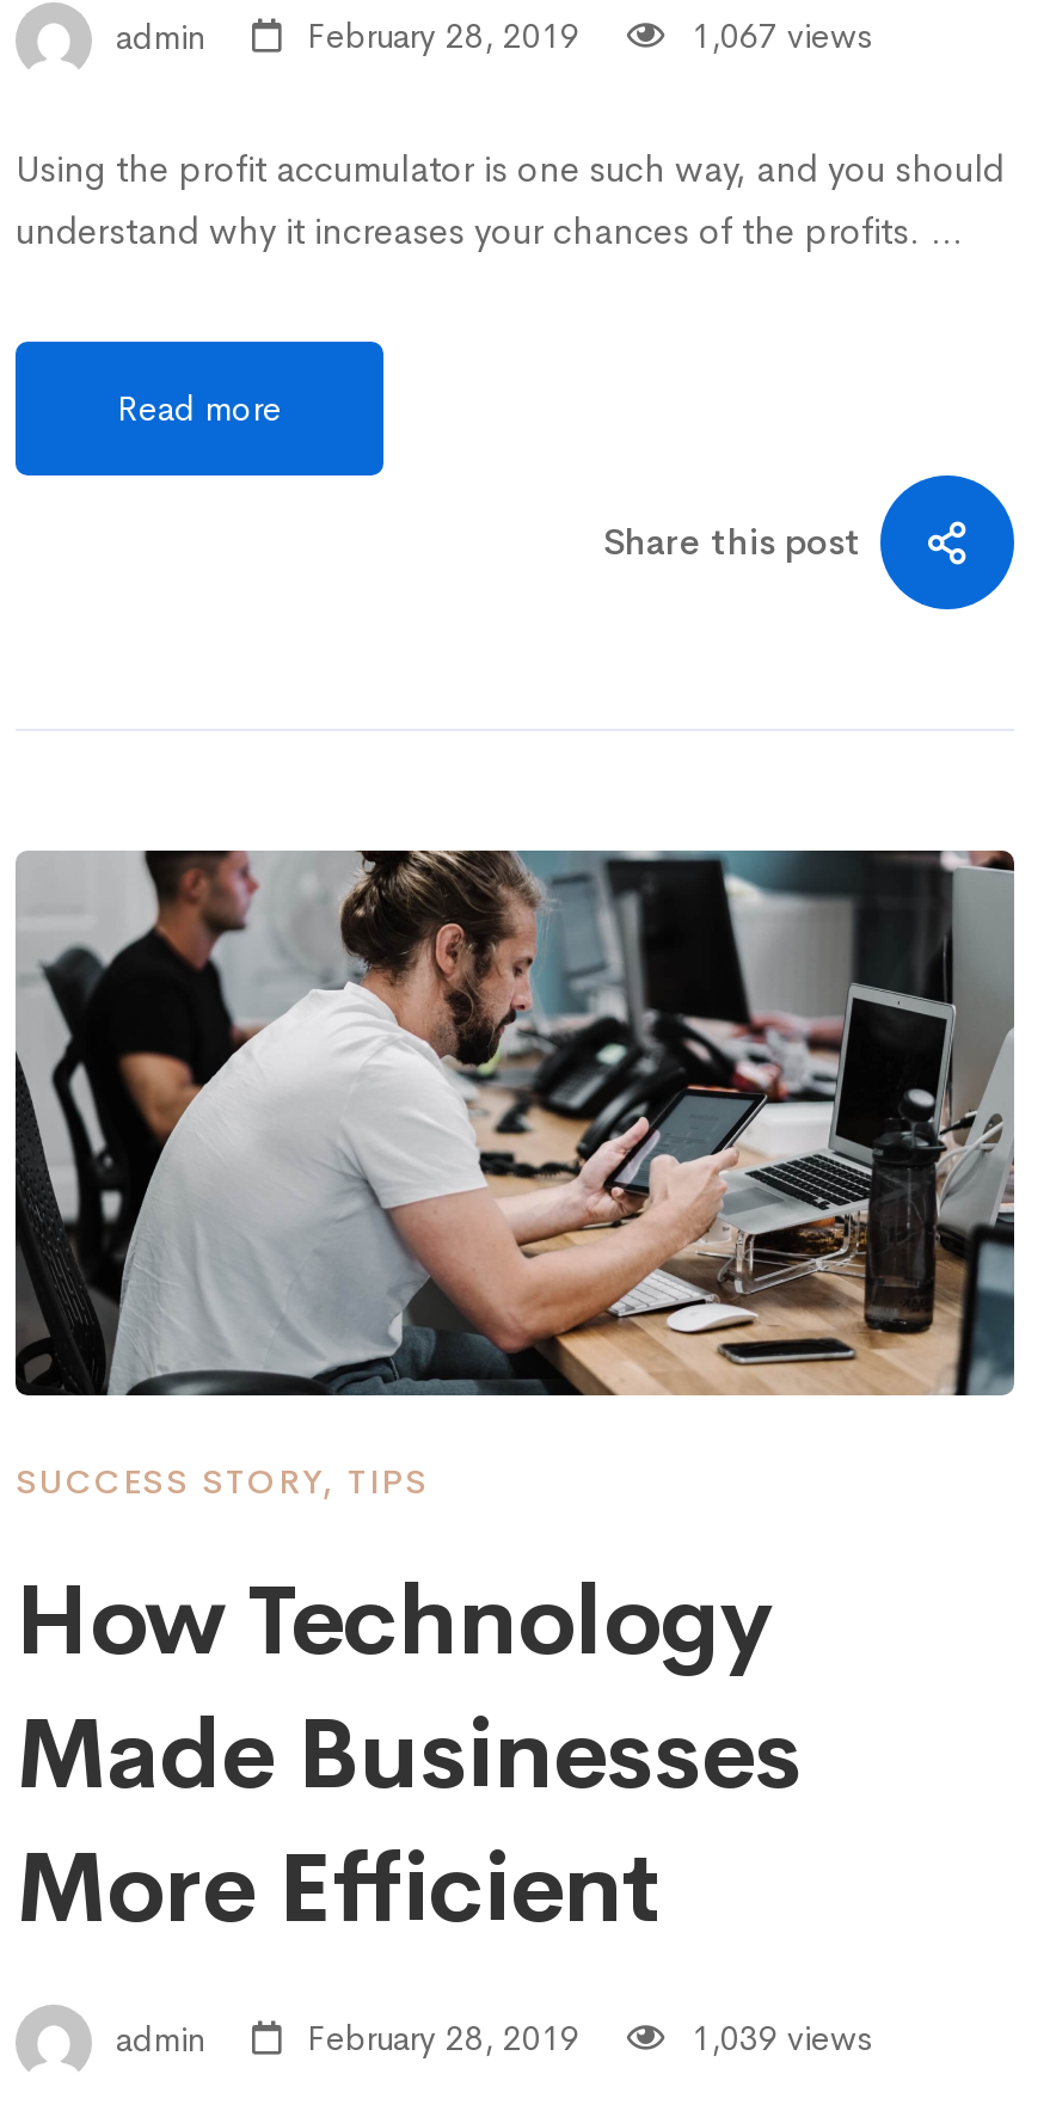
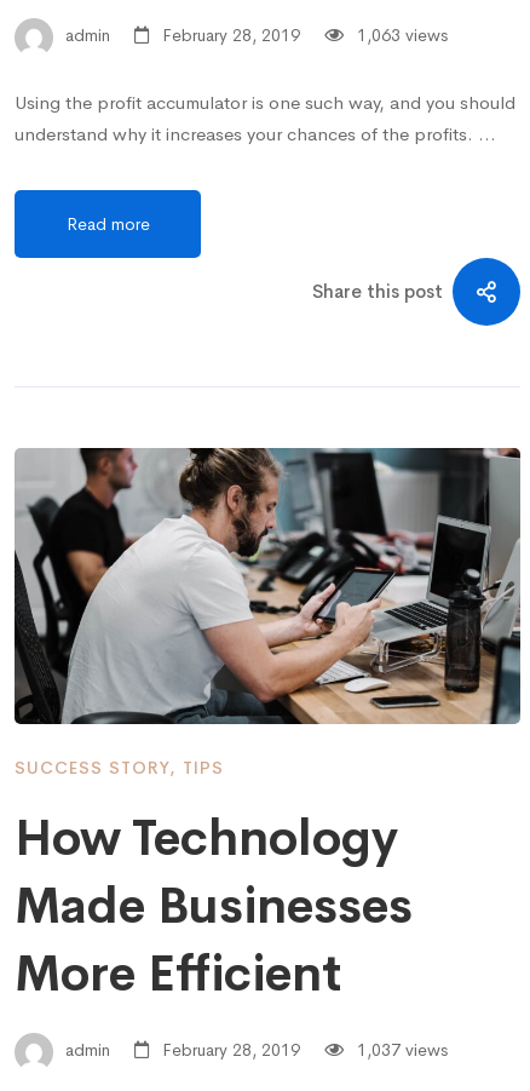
- 1,067 views
+ 1,063 views

- 1,039 views
+ 1,037 views
